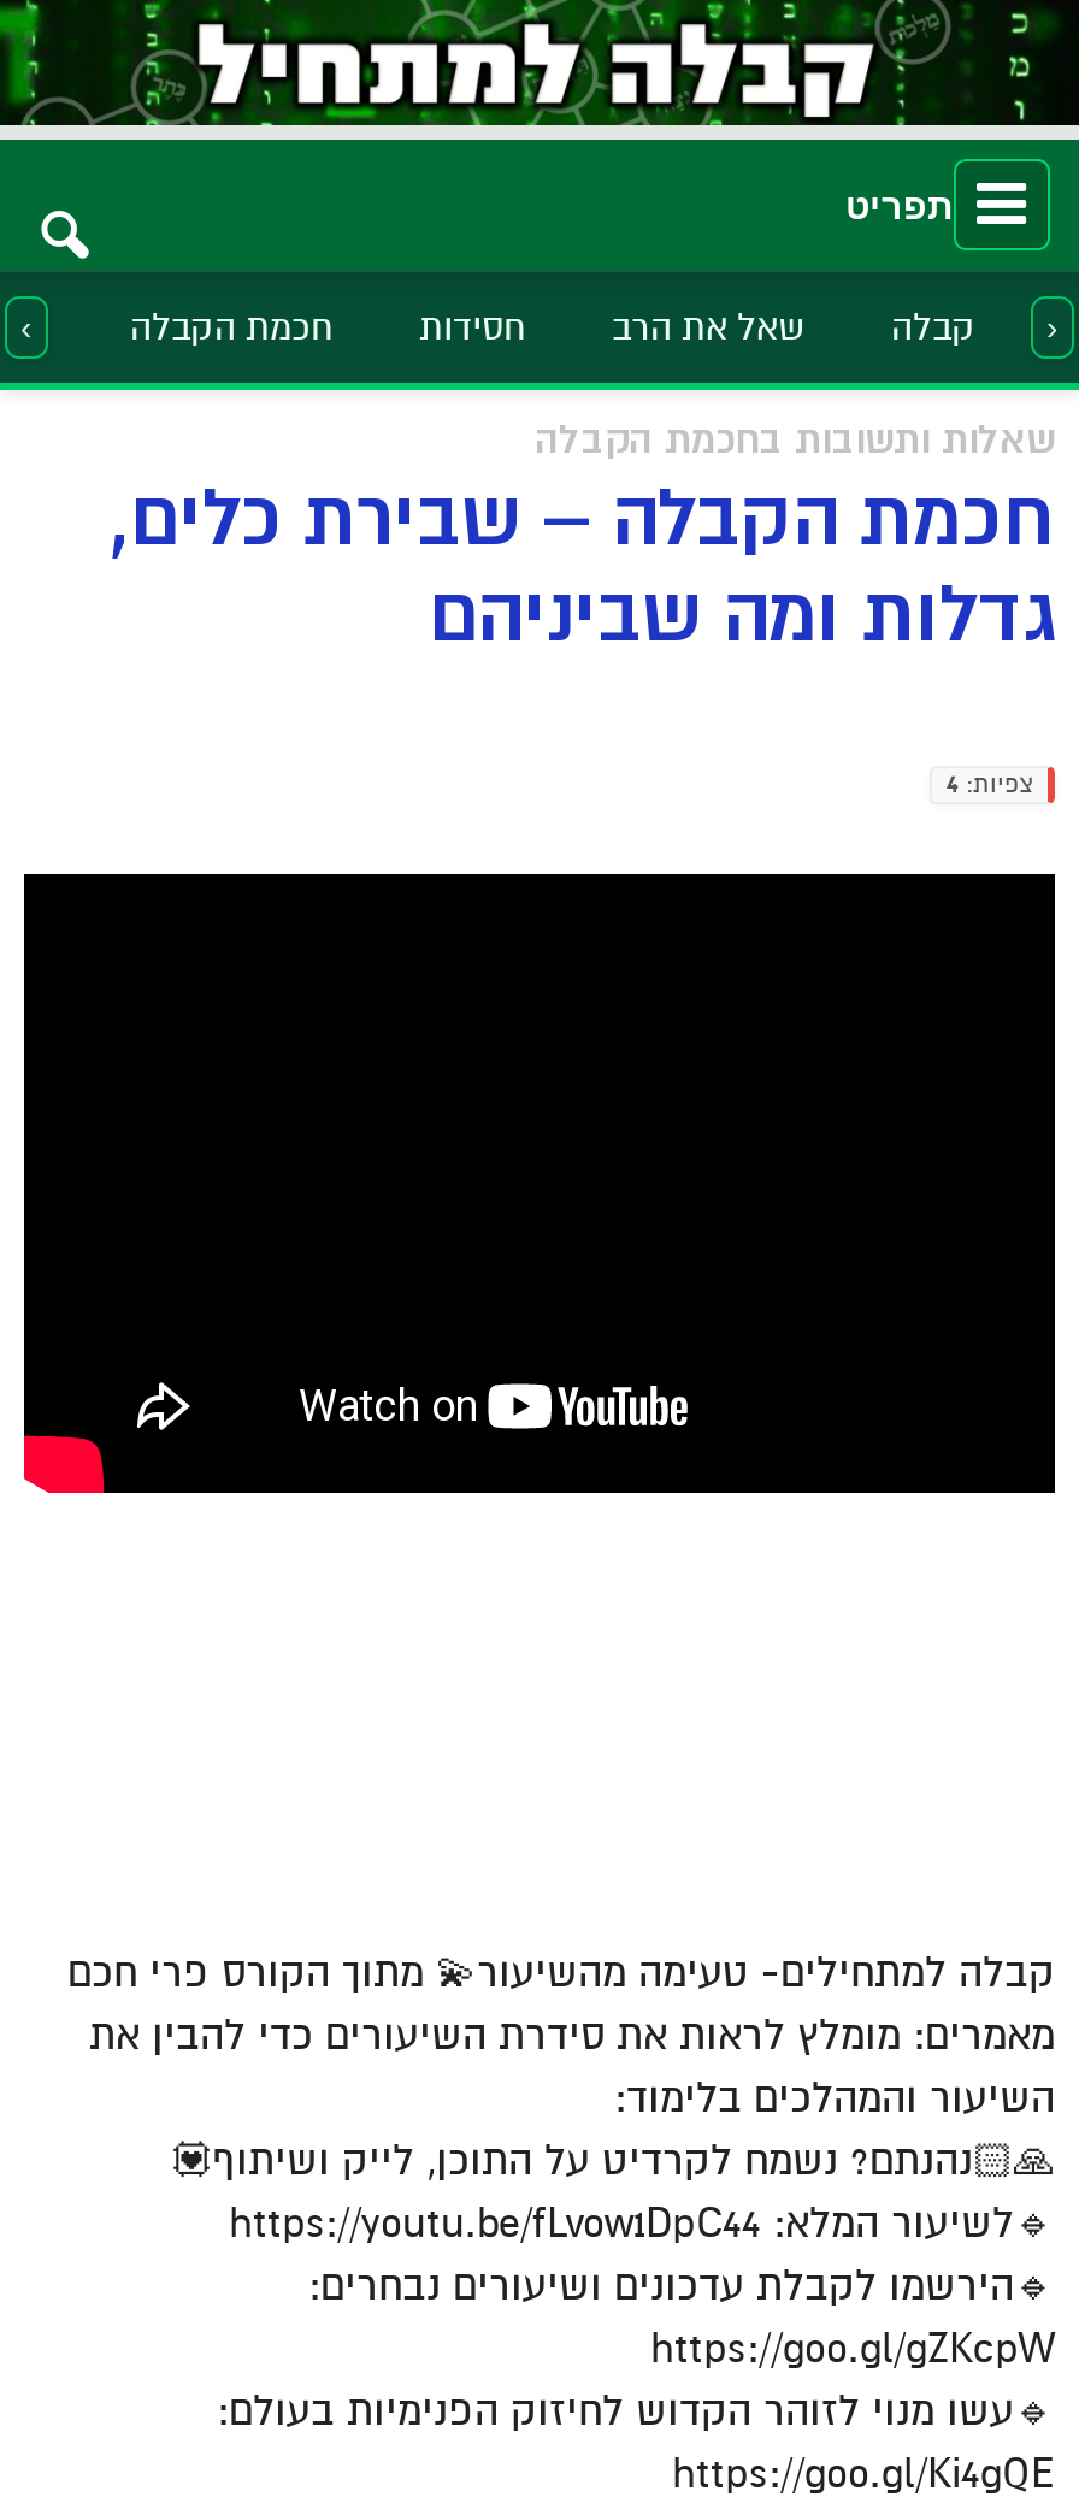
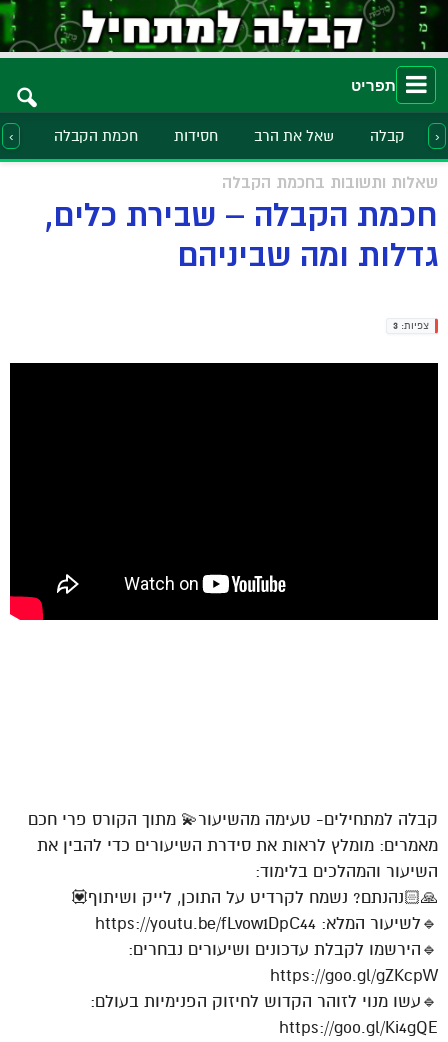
- צפיות: 4
+ צפיות: 3
